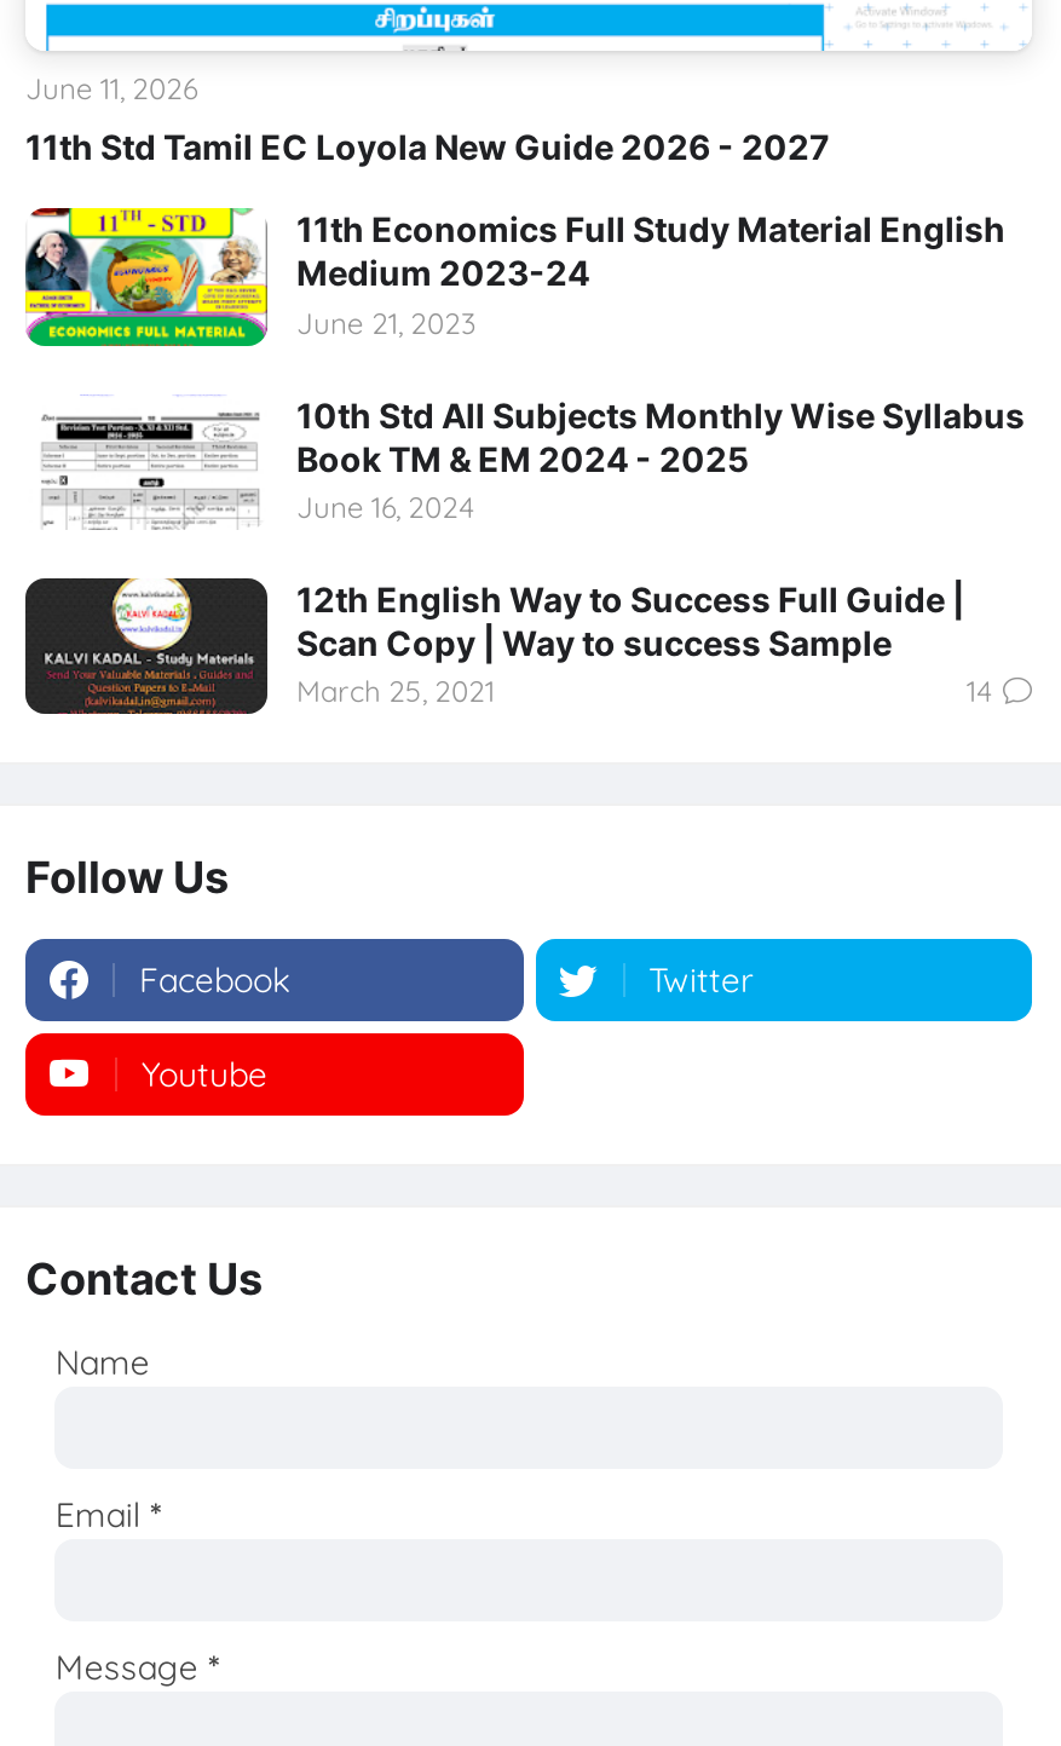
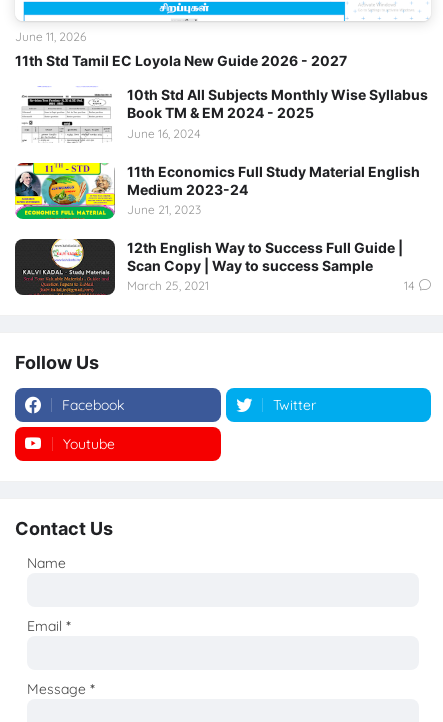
moved down: [image] | 11th Economics Full Study Material English | Medium 2023-24 | June 21, 2023

moved up: 10th Std All Subjects Monthly Wise Syllabus | Book TM & EM 2024 - 2025 | June 16, 2024
